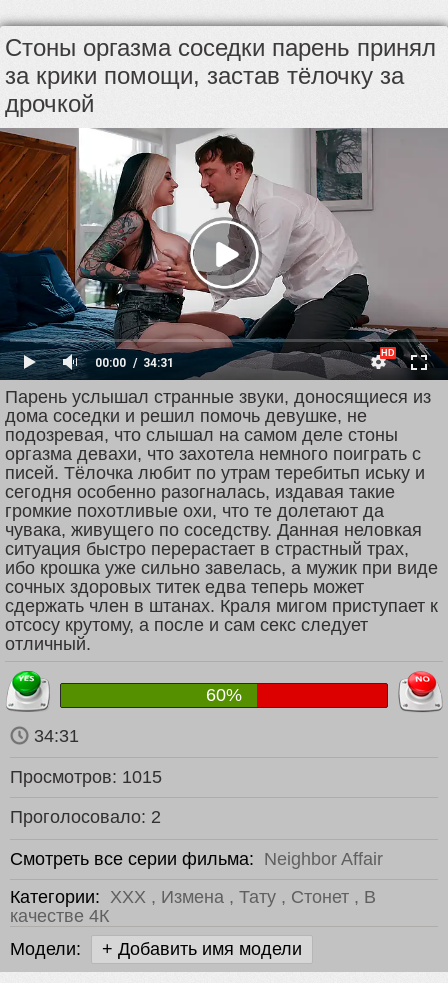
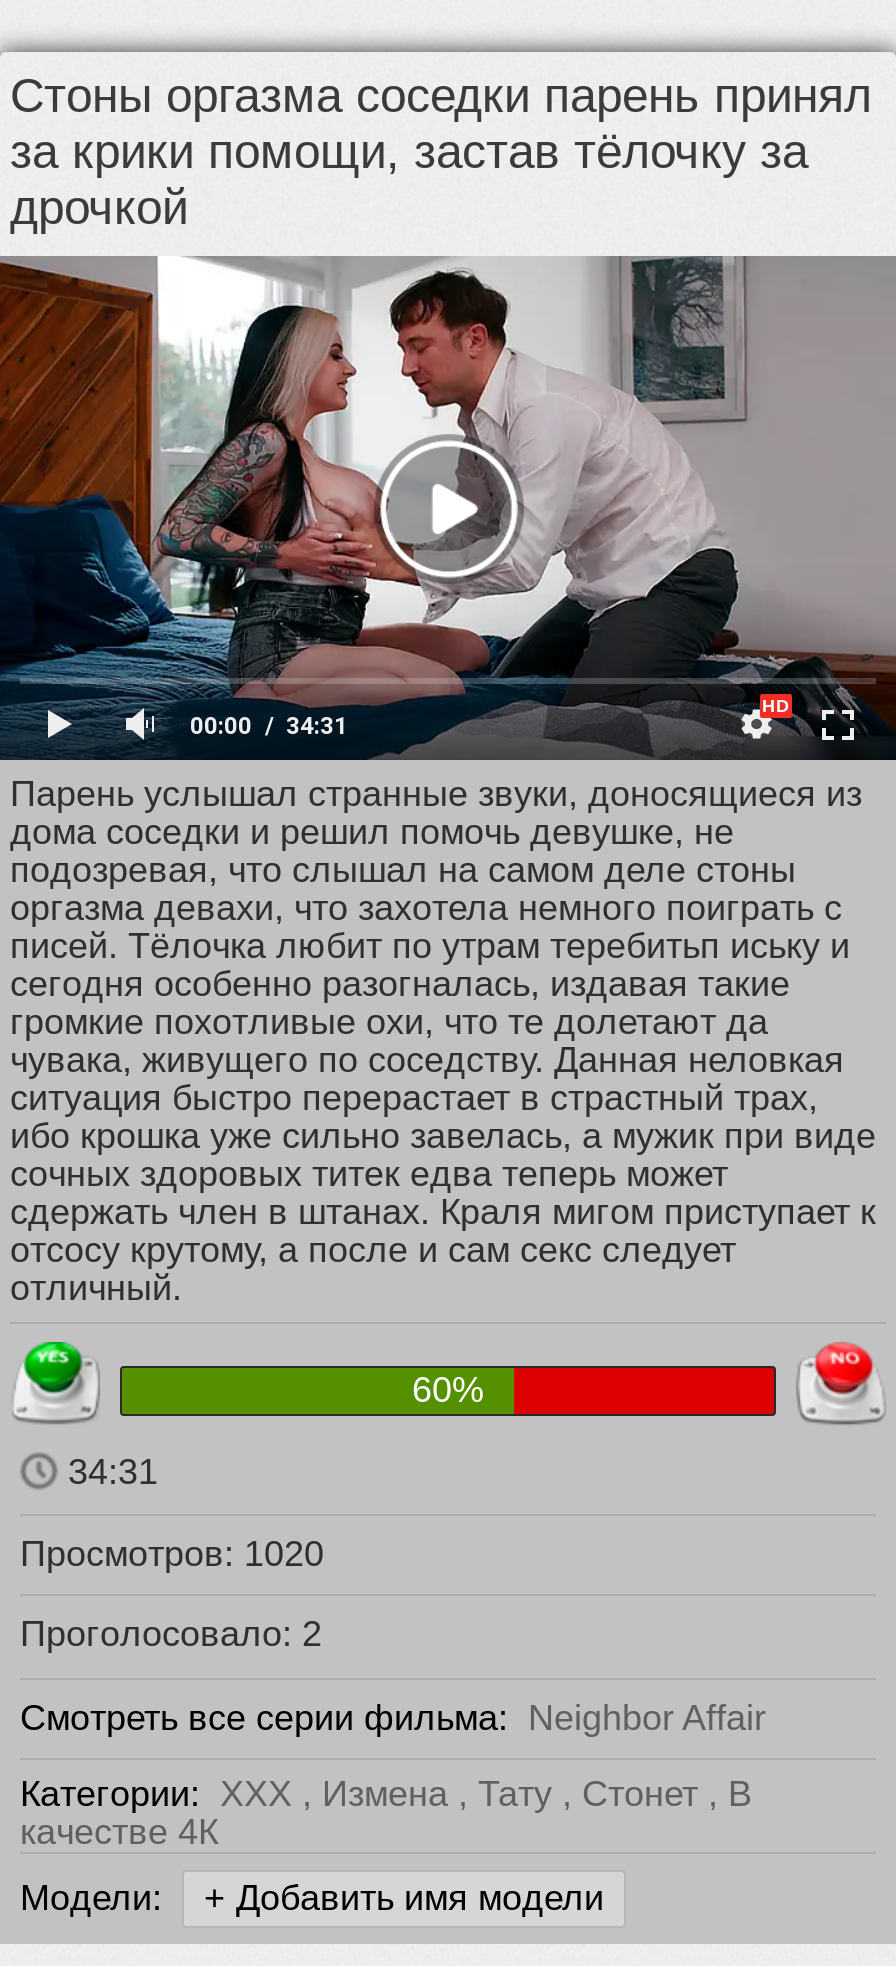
- Просмотров: 1015
+ Просмотров: 1020
